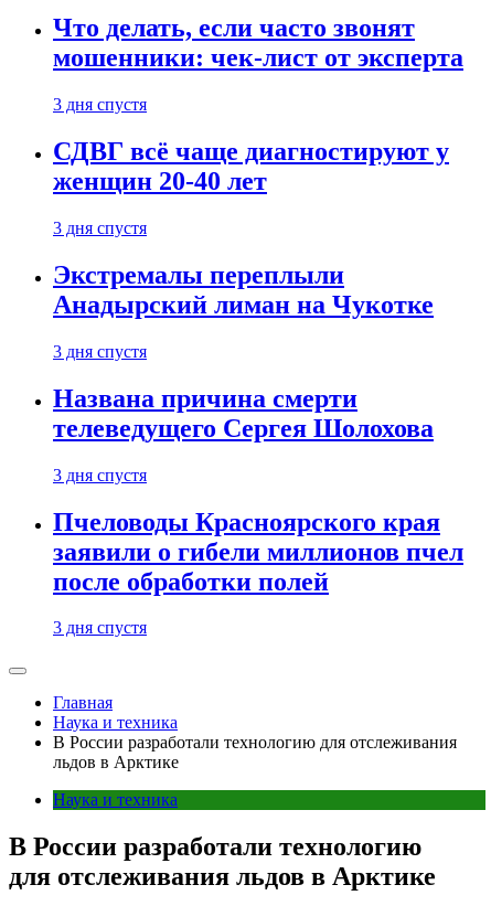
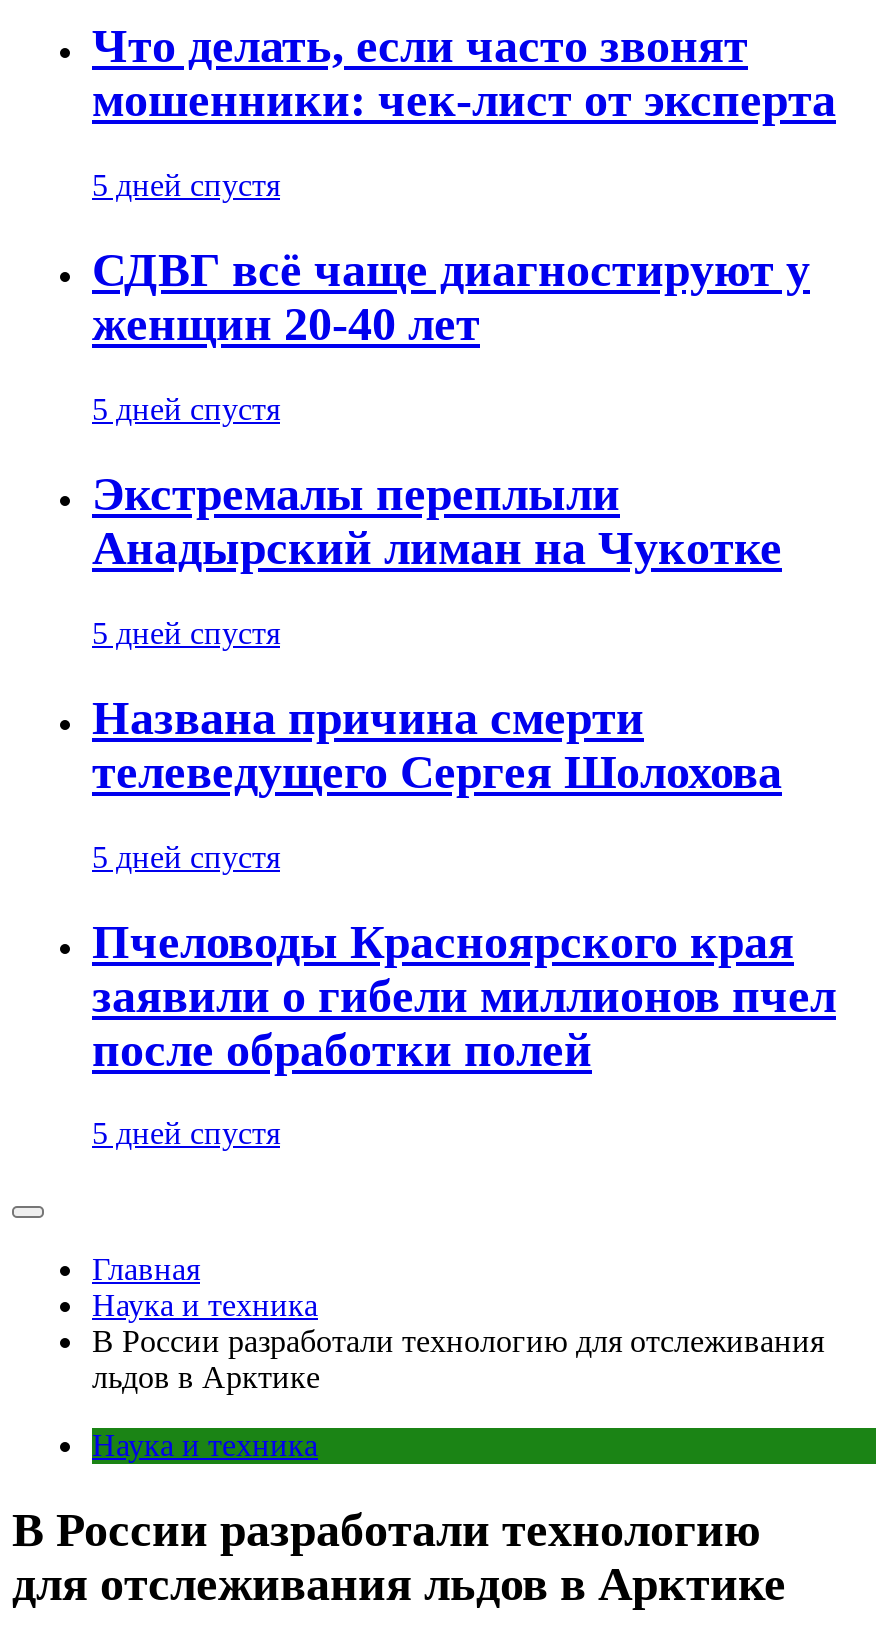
- 3 дня спустя
+ 5 дней спустя

- 3 дня спустя
+ 5 дней спустя

- 3 дня спустя
+ 5 дней спустя

- 3 дня спустя
+ 5 дней спустя

- 3 дня спустя
+ 5 дней спустя
